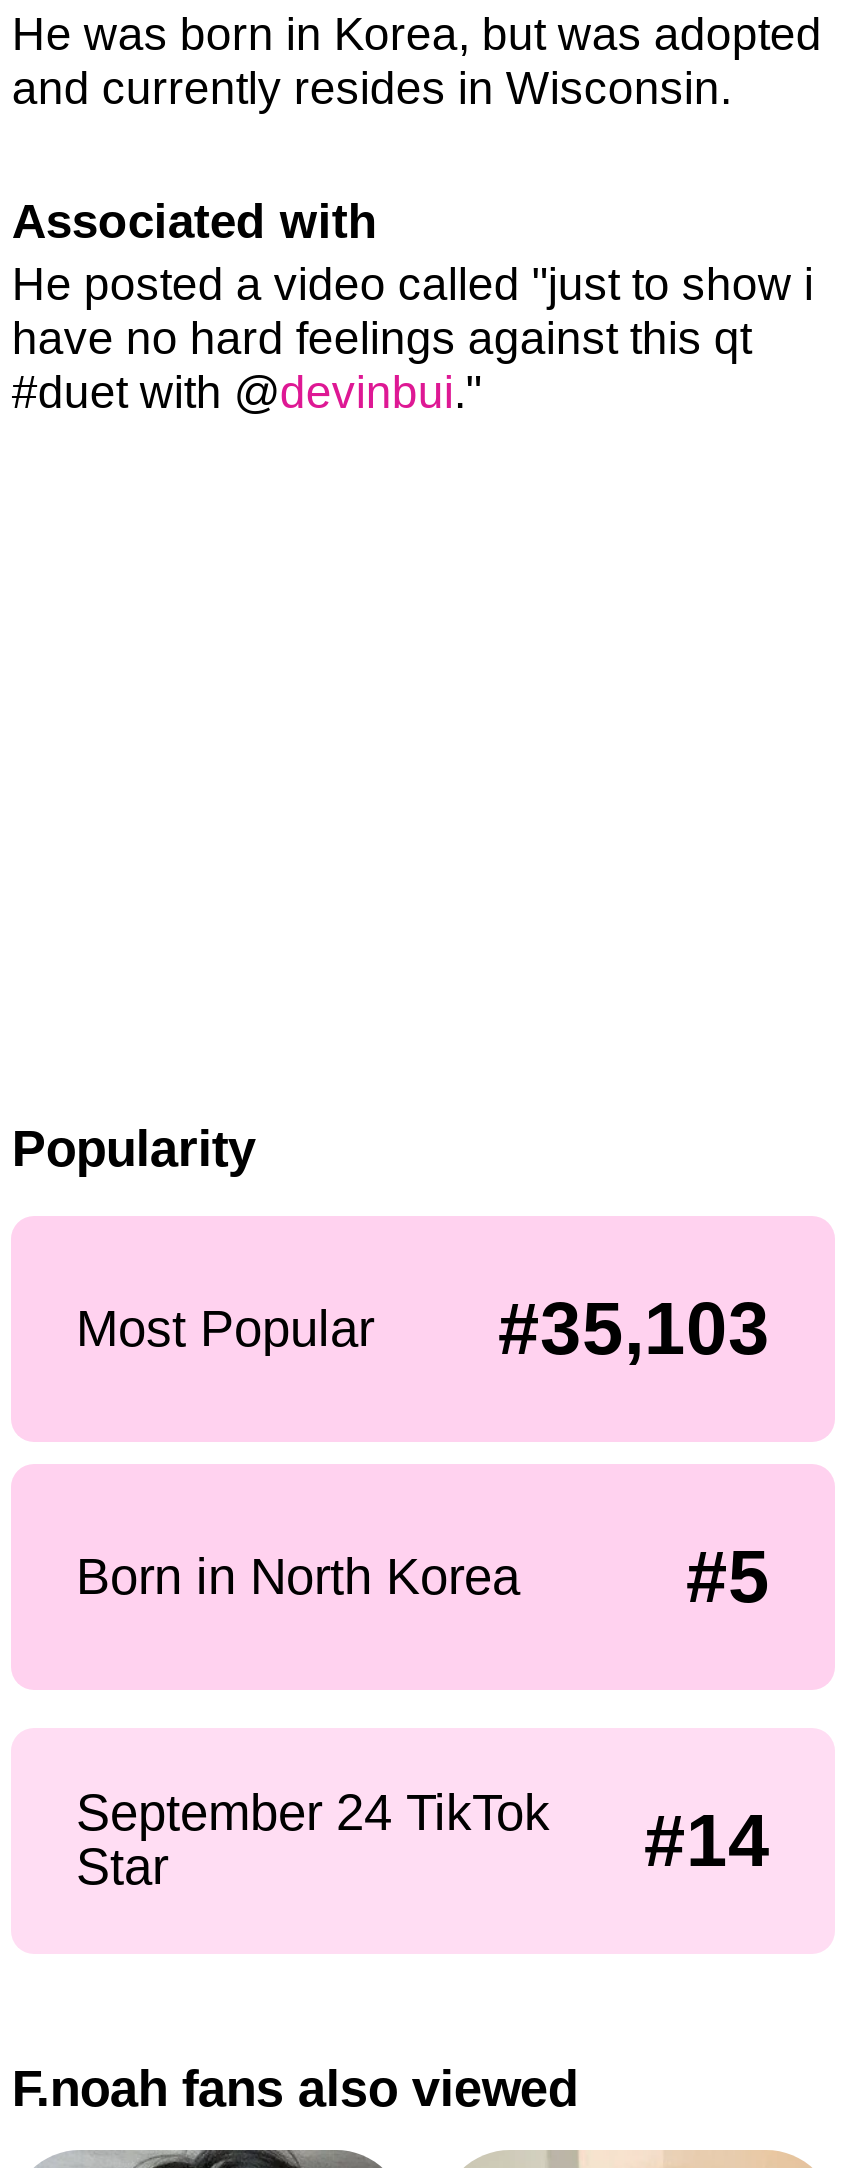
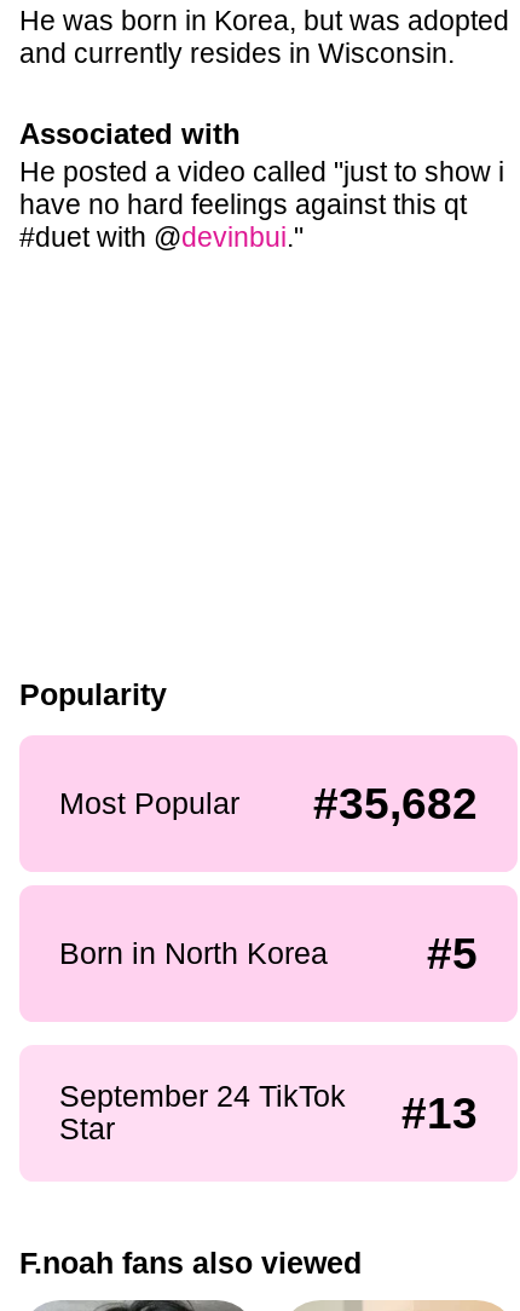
- #35,103
+ #35,682

- September 24 TikTok #14
+ September 24 TikTok #13
